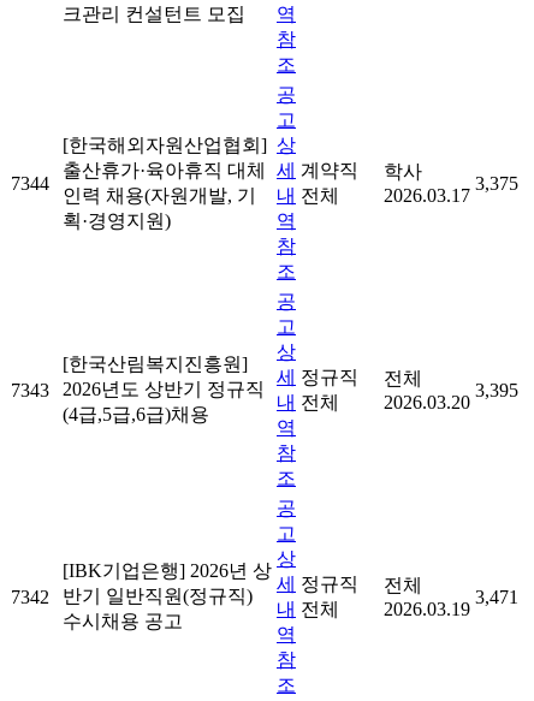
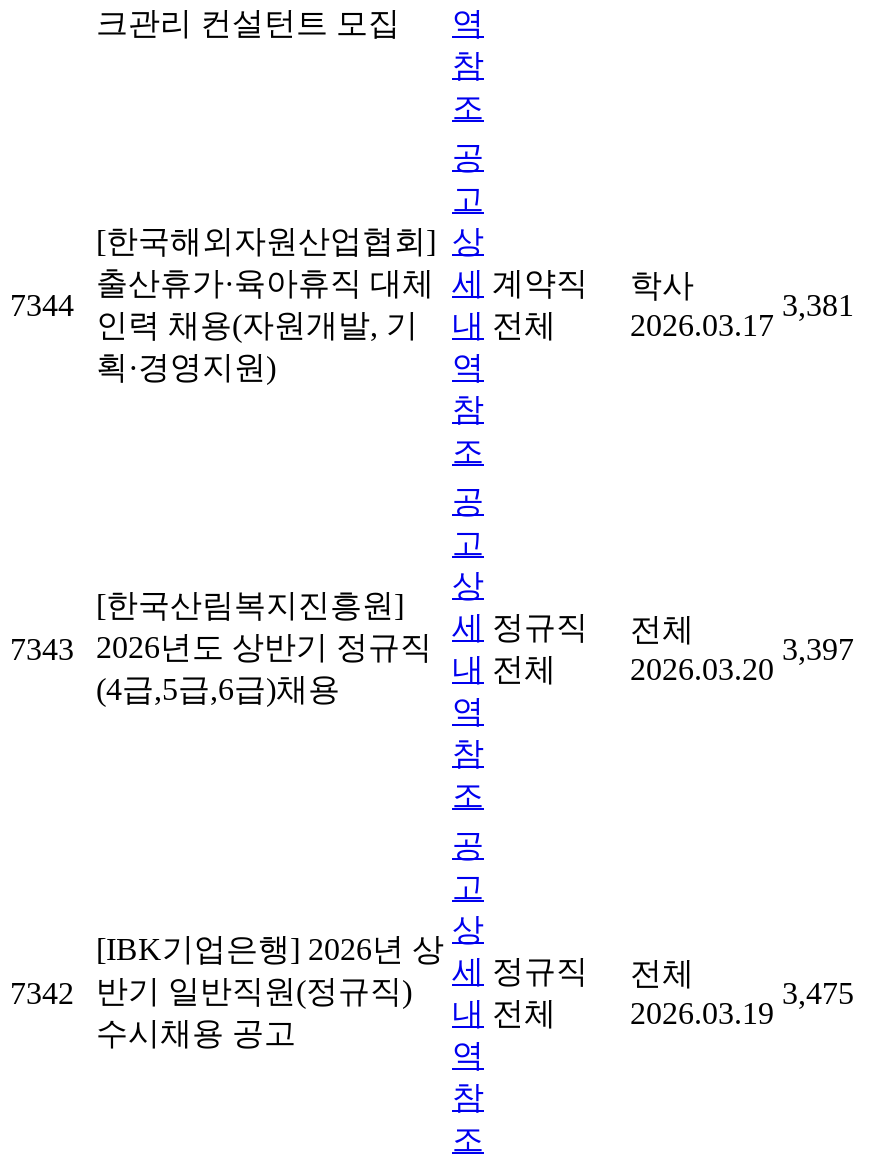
- 3,375
+ 3,381

- 3,395
+ 3,397

- 3,471
+ 3,475
